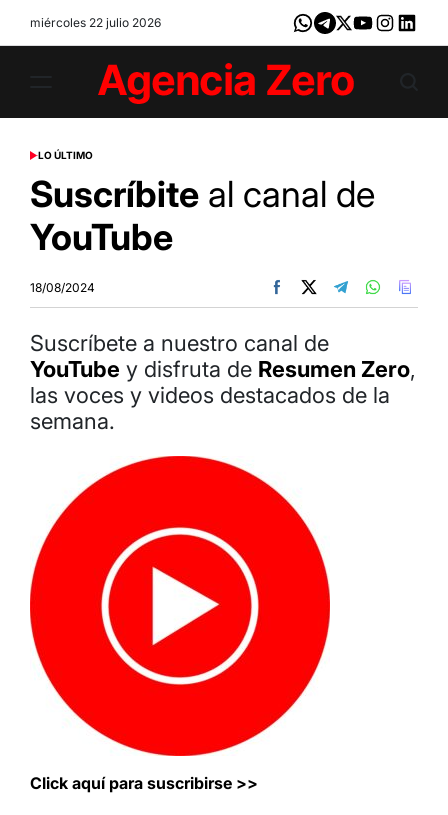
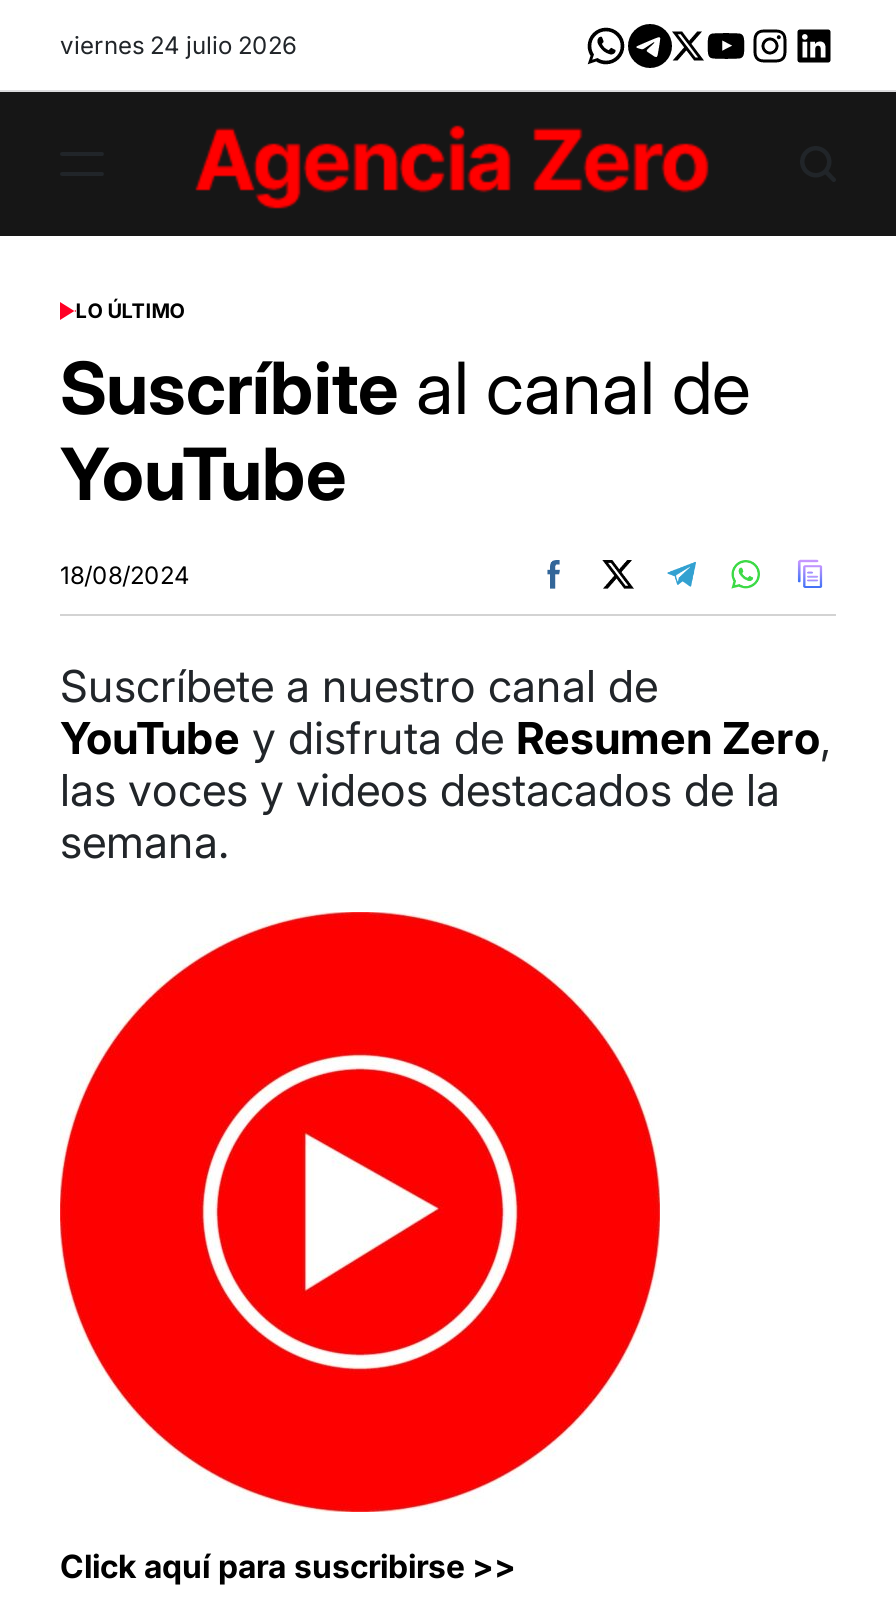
- miércoles 22 julio 2026
+ viernes 24 julio 2026
